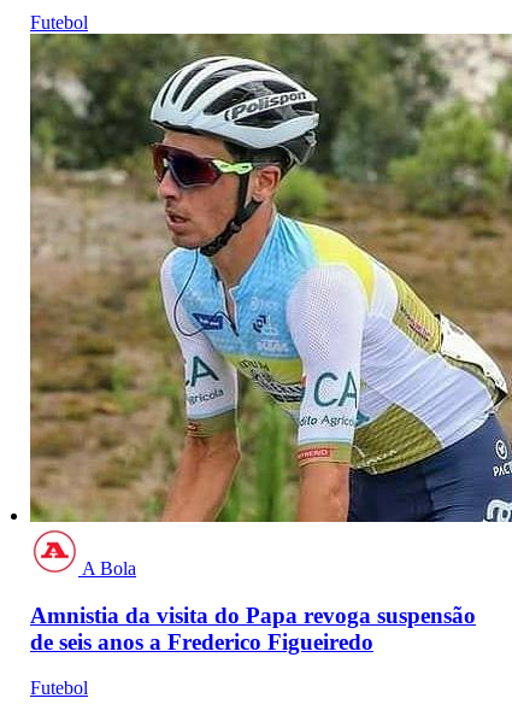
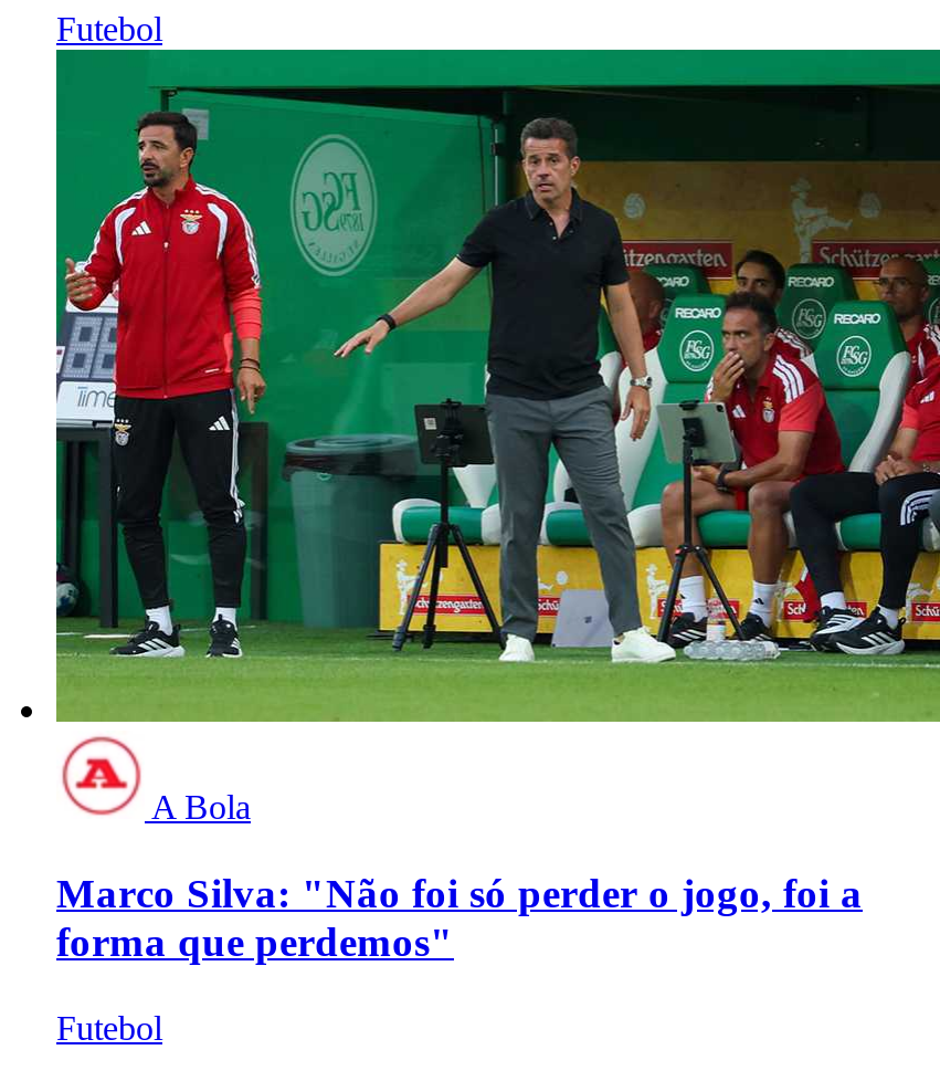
- [image]
+ [image]

- Amnistia da visita do Papa revoga suspensão
- de seis anos a Frederico Figueiredo
+ Marco Silva: "Não foi só perder o jogo, foi a
+ forma que perdemos"
